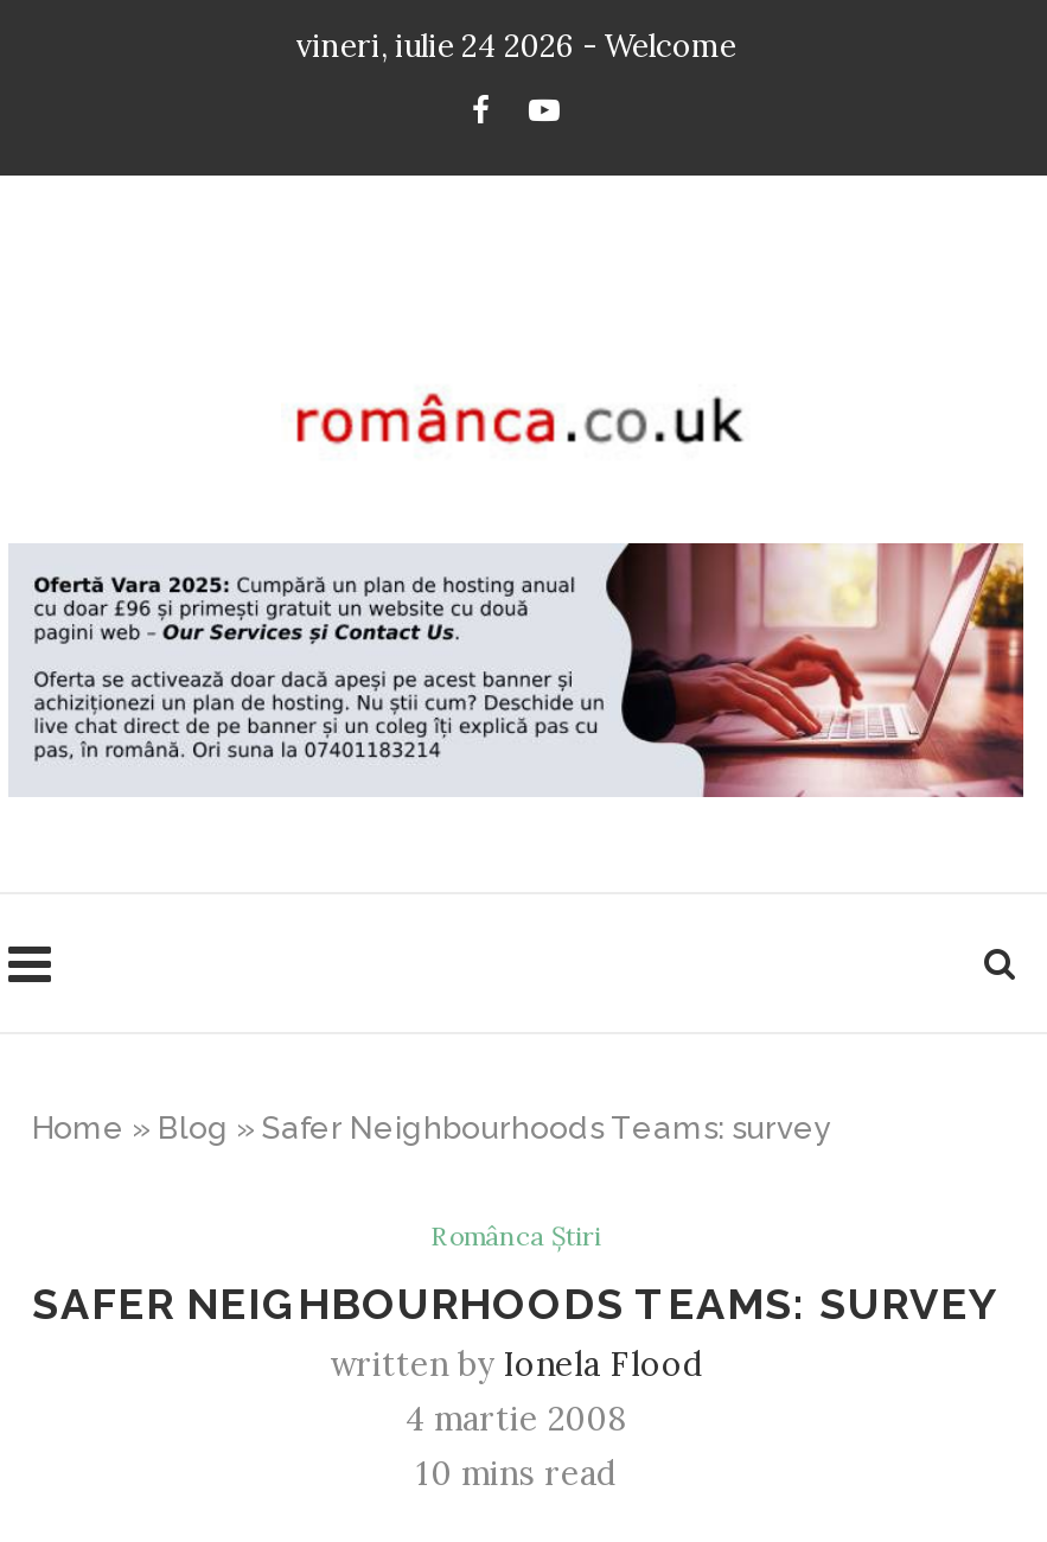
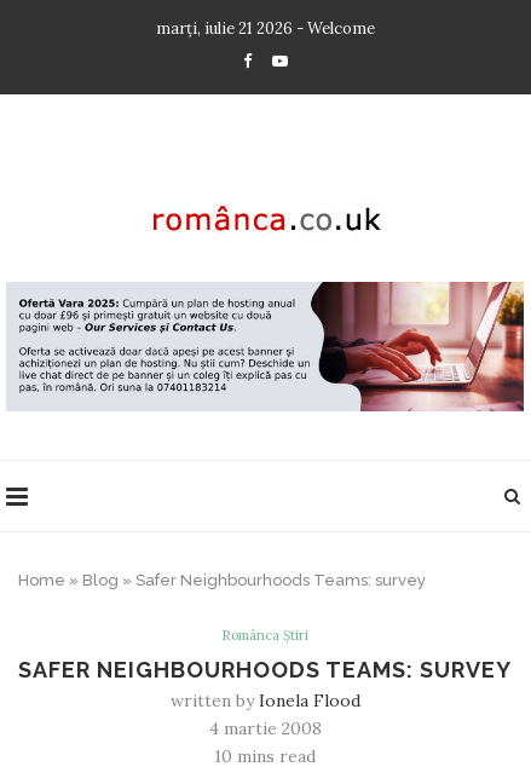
- vineri, iulie 24 2026 - Welcome
+ marți, iulie 21 2026 - Welcome
